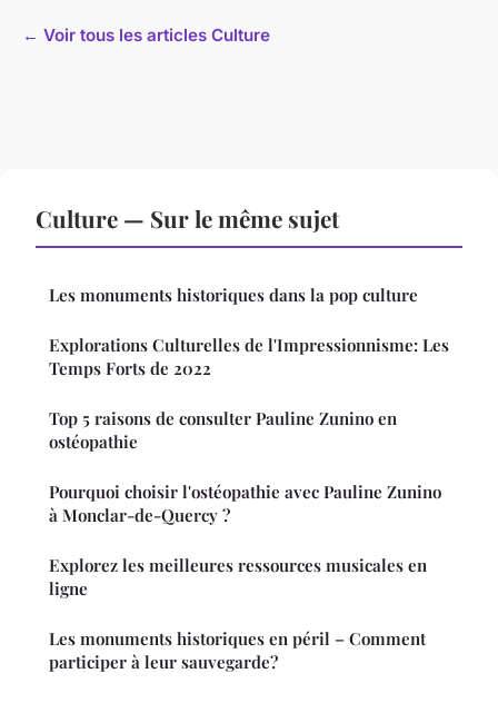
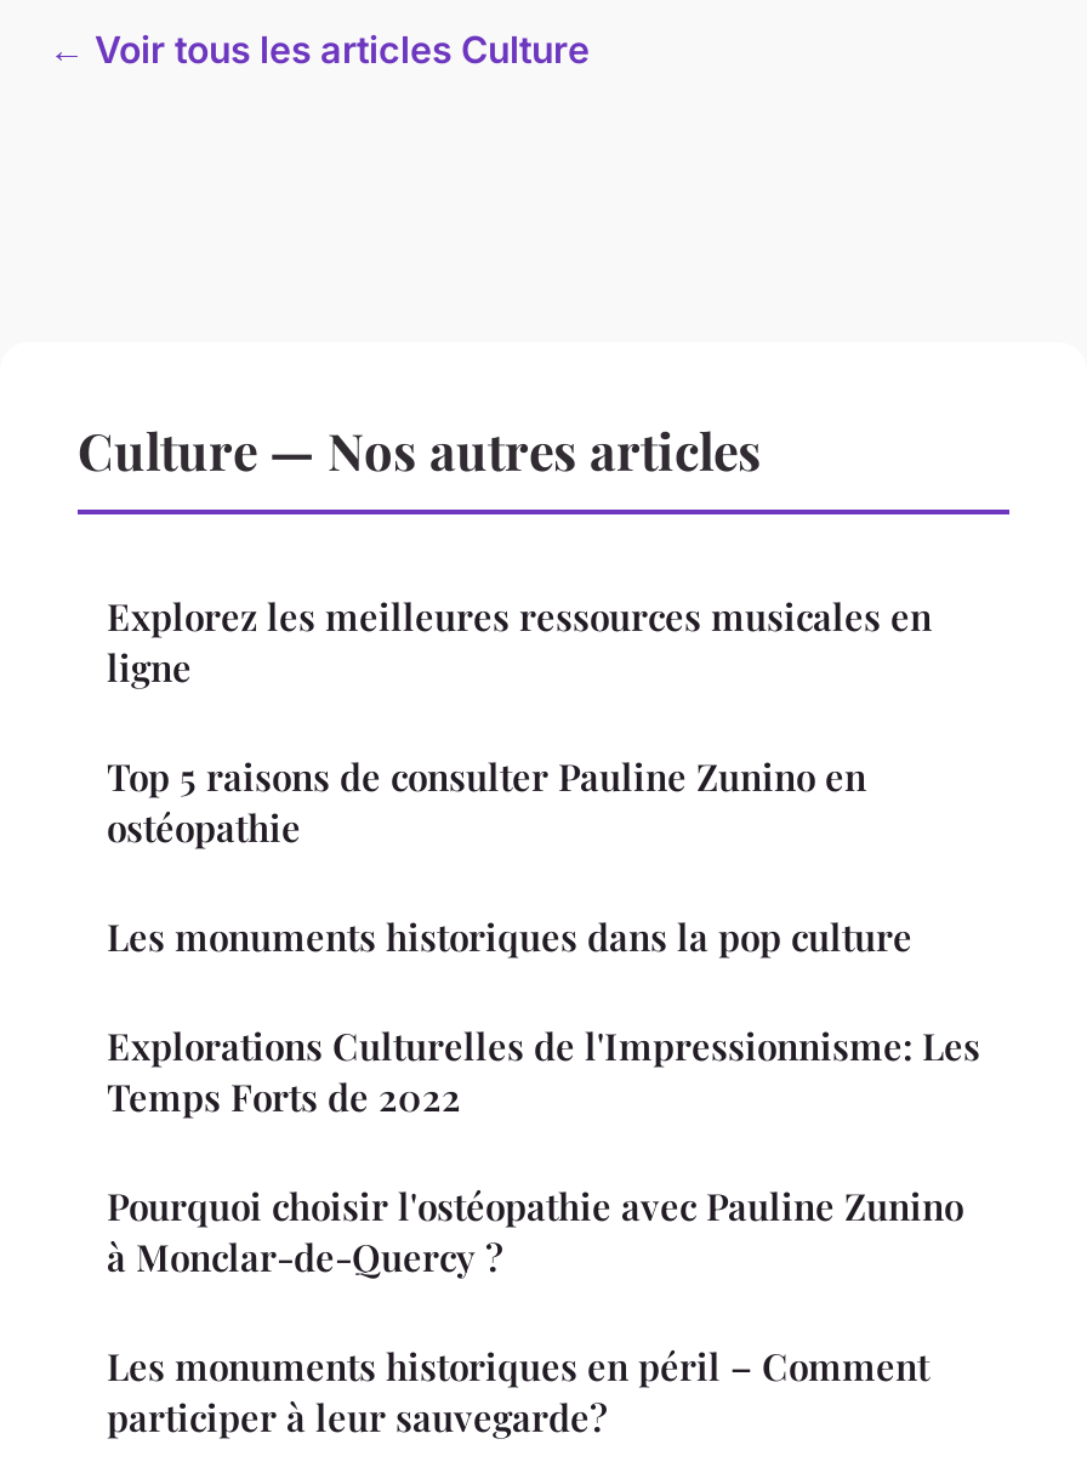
- Culture — Sur le même sujet
+ Culture — Nos autres articles

moved down: Les monuments historiques dans la pop culture | Explorations Culturelles de l'Impressionnisme: Les | Temps Forts de 2022

moved up: Top 5 raisons de consulter Pauline Zunino en | ostéopathie

moved down: Pourquoi choisir l'ostéopathie avec Pauline Zunino | à Monclar-de-Quercy ?

moved up: Explorez les meilleures ressources musicales en | ligne
